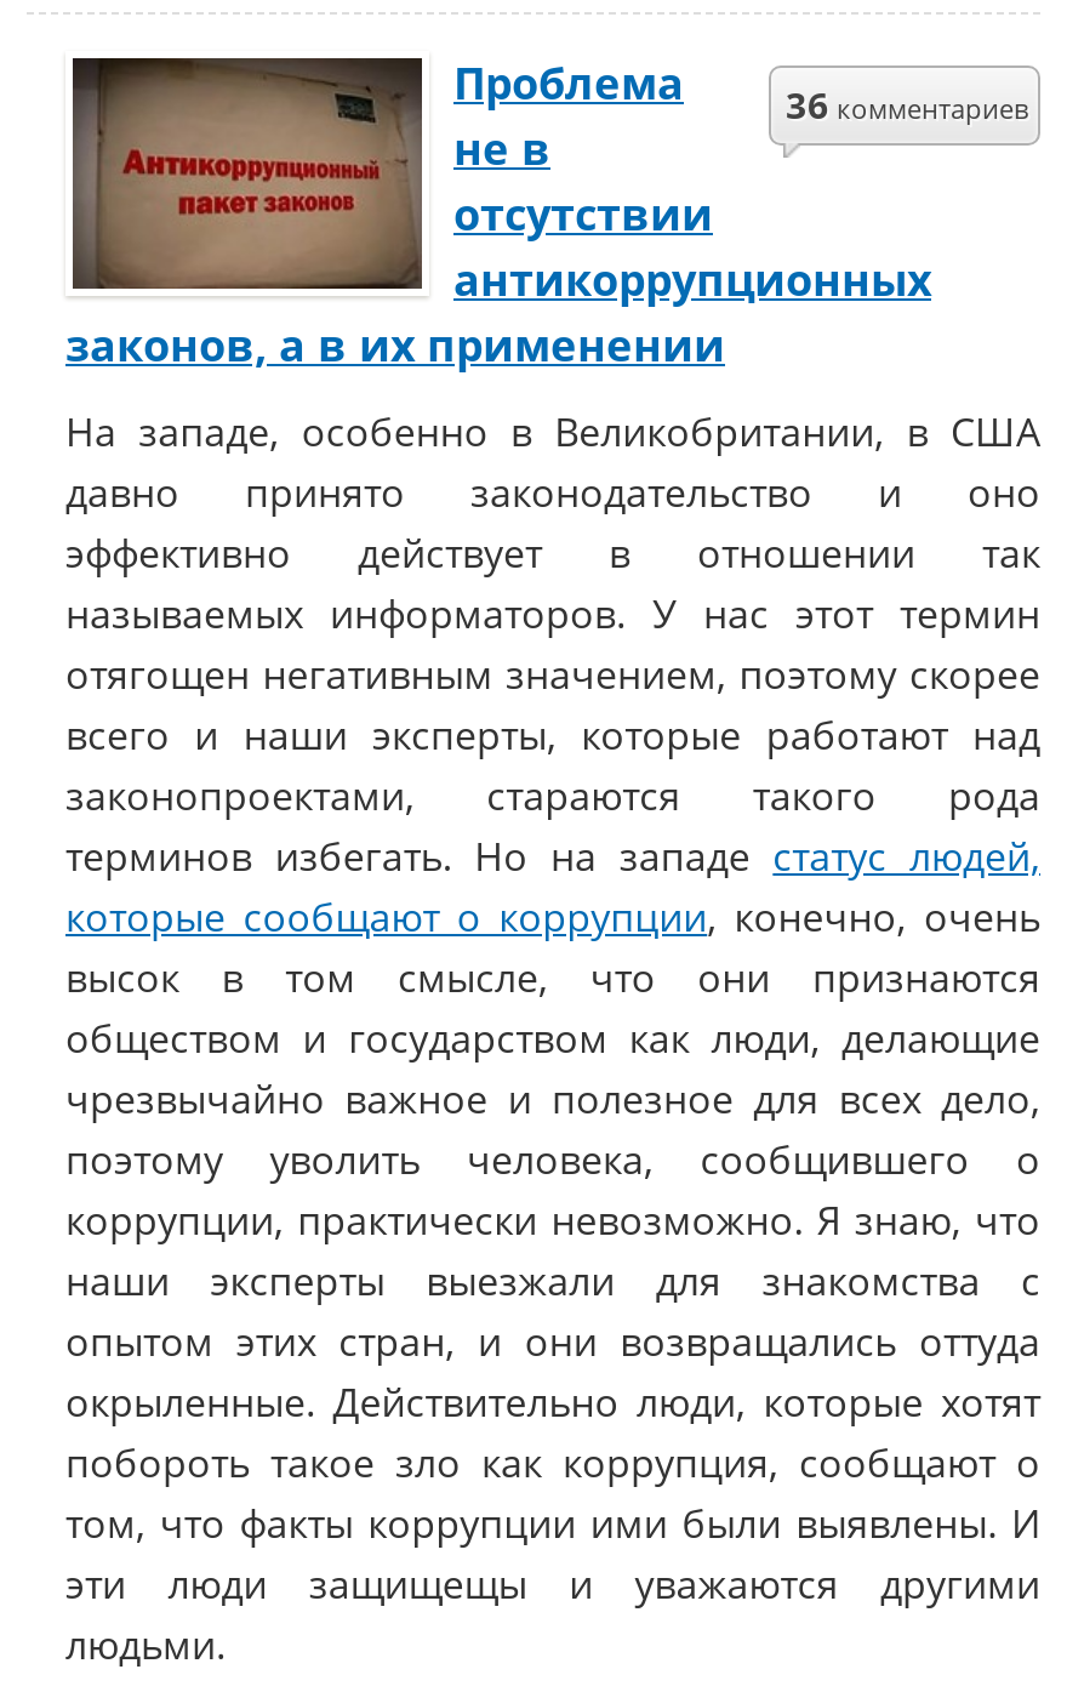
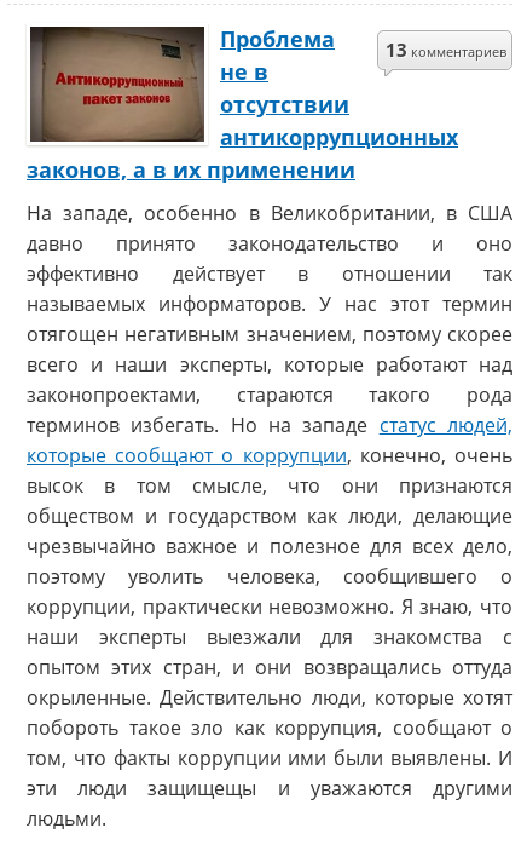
- 36 комментариев
+ 13 комментариев
